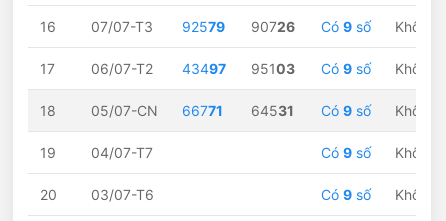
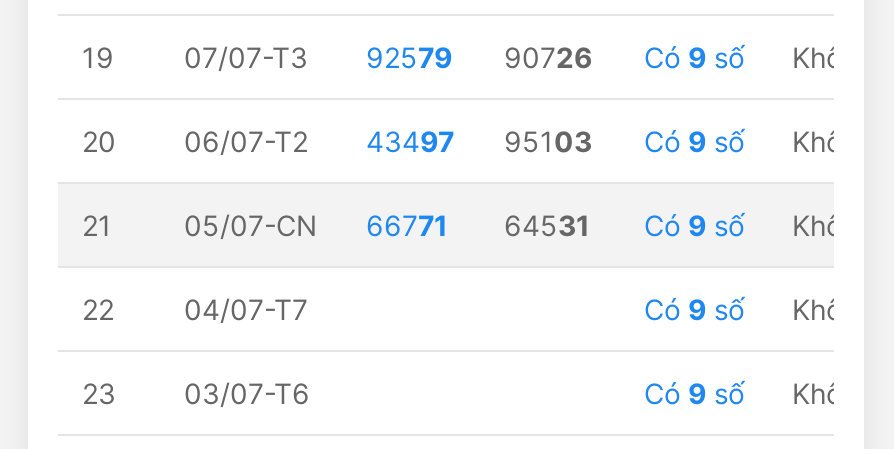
- 16
+ 19

- 17
+ 20

- 18
+ 21

- 19
+ 22

- 20 03/07-T6
+ 23 03/07-T6
